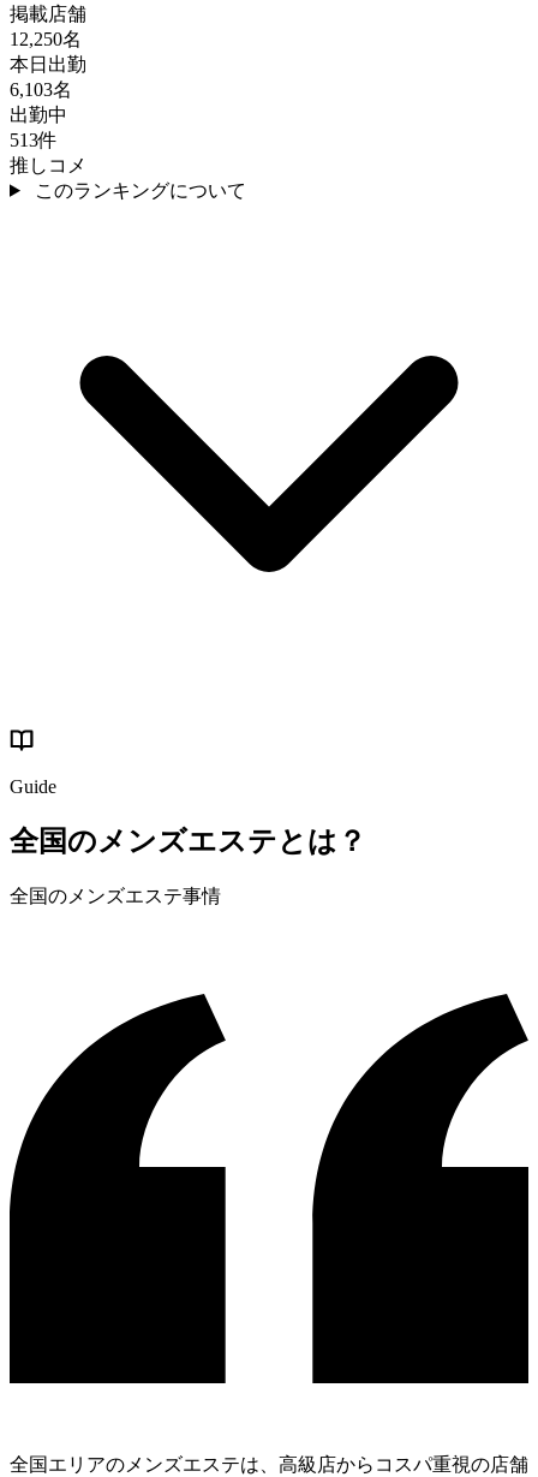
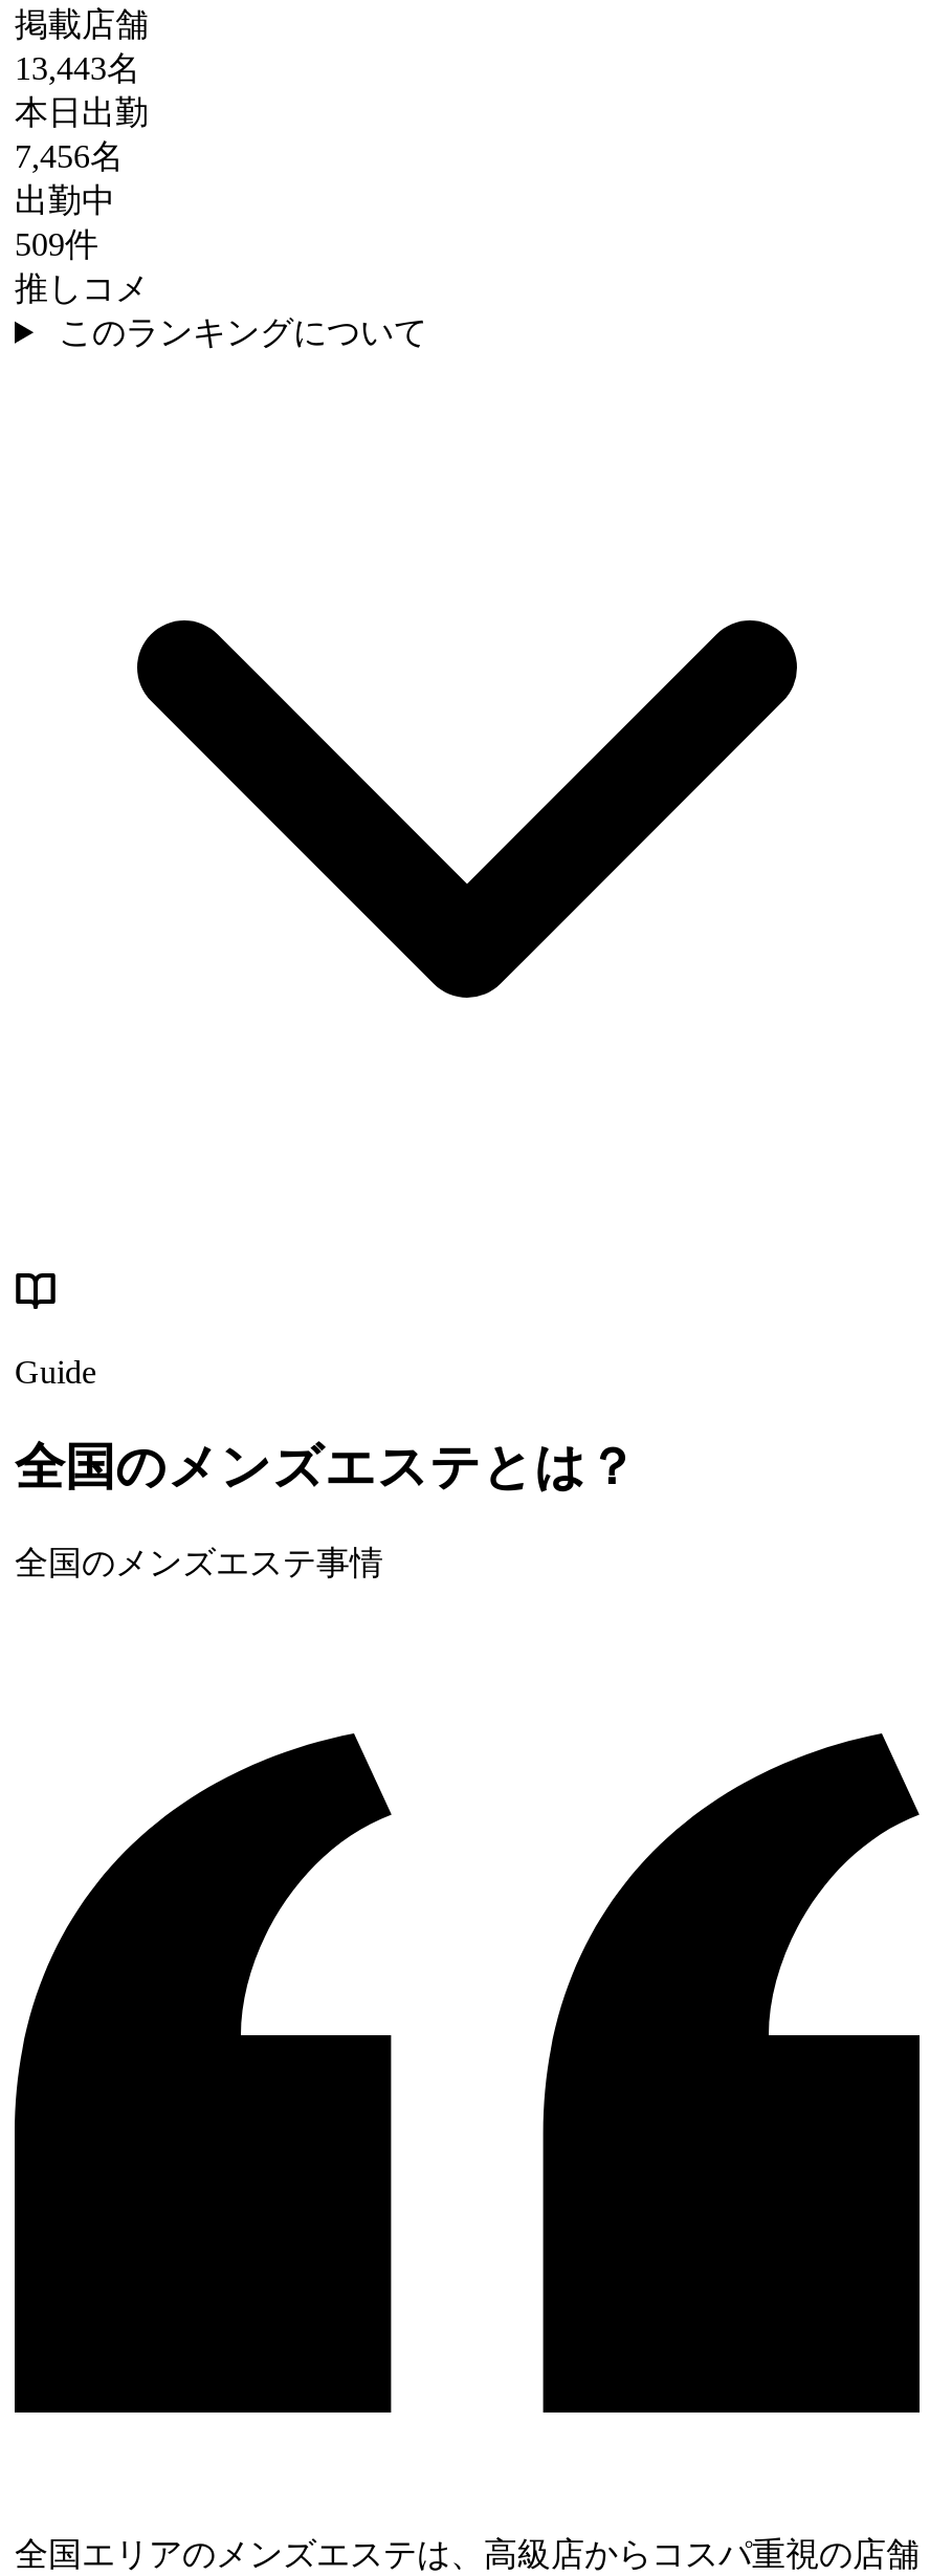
- 12,250名
+ 13,443名

- 6,103名
+ 7,456名

- 513件
+ 509件
